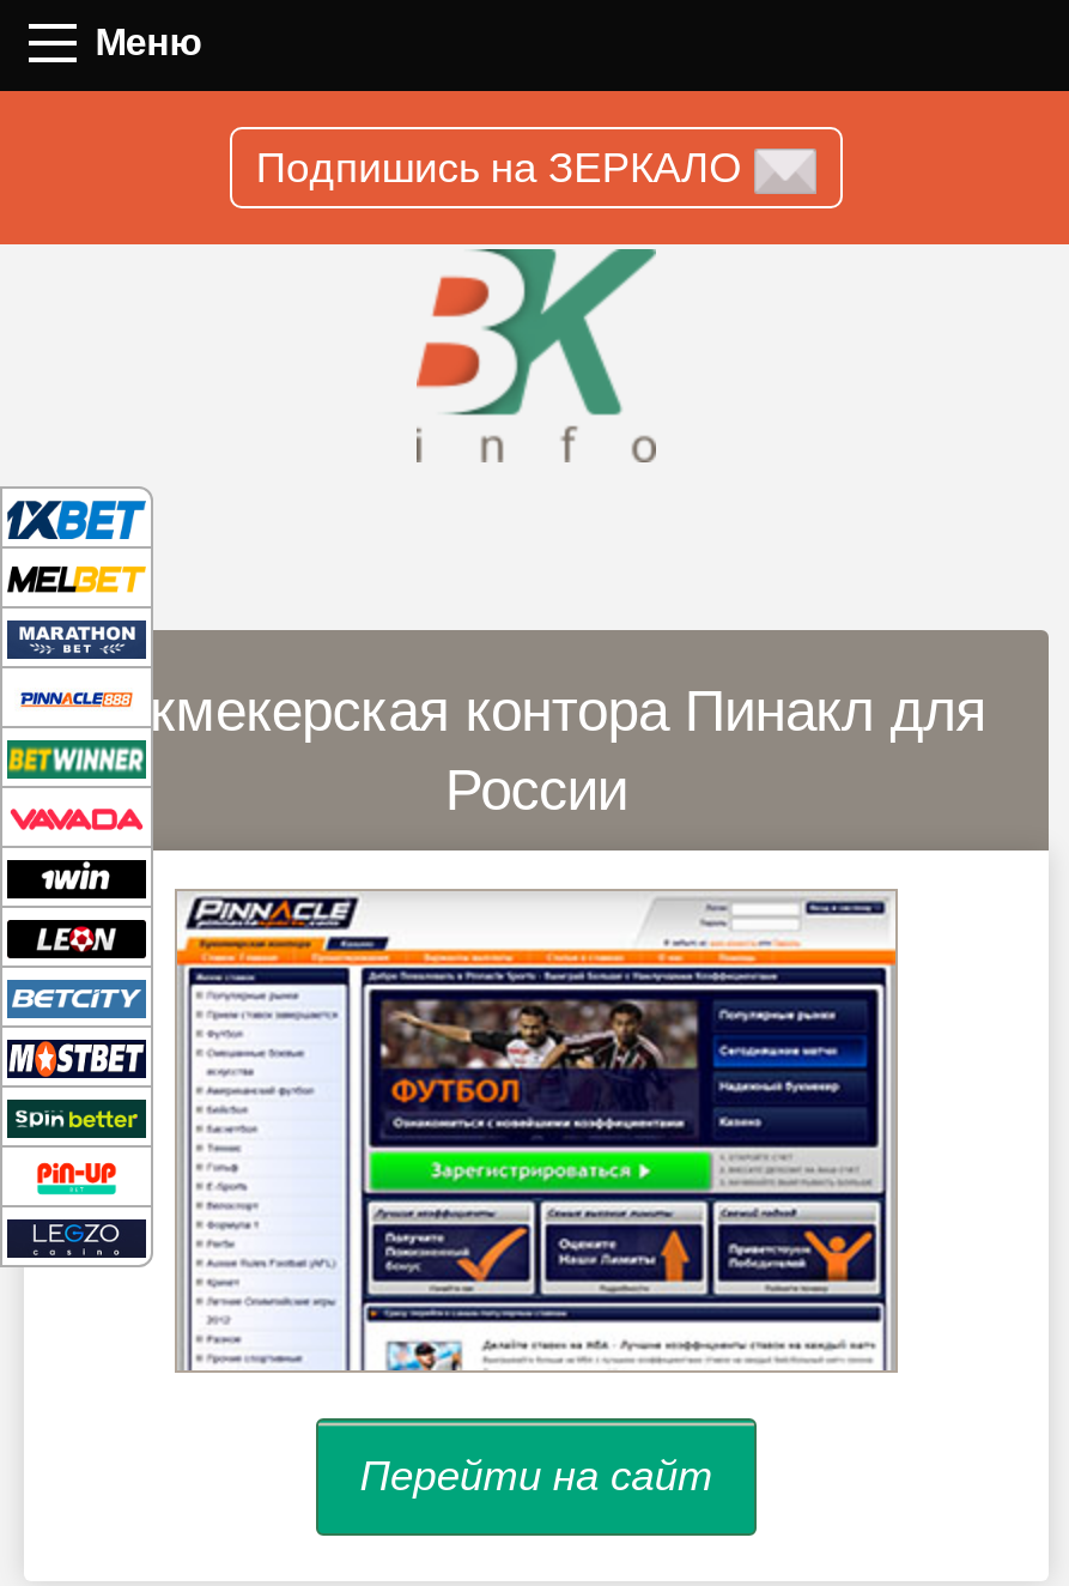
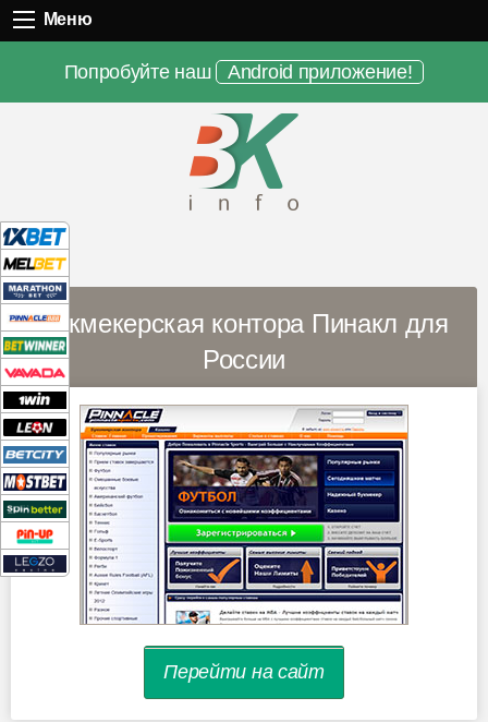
- Подпишись на ЗЕРКАЛО
+ Попробуйте наш Android приложение!
